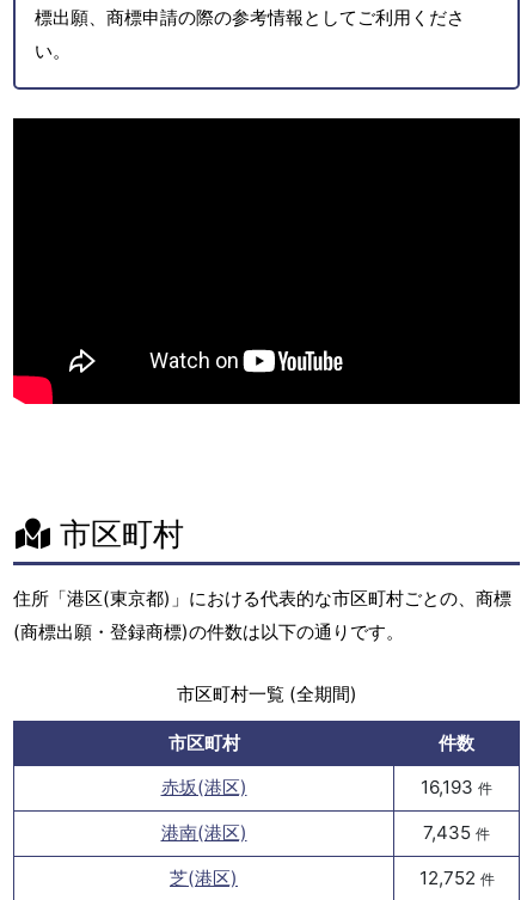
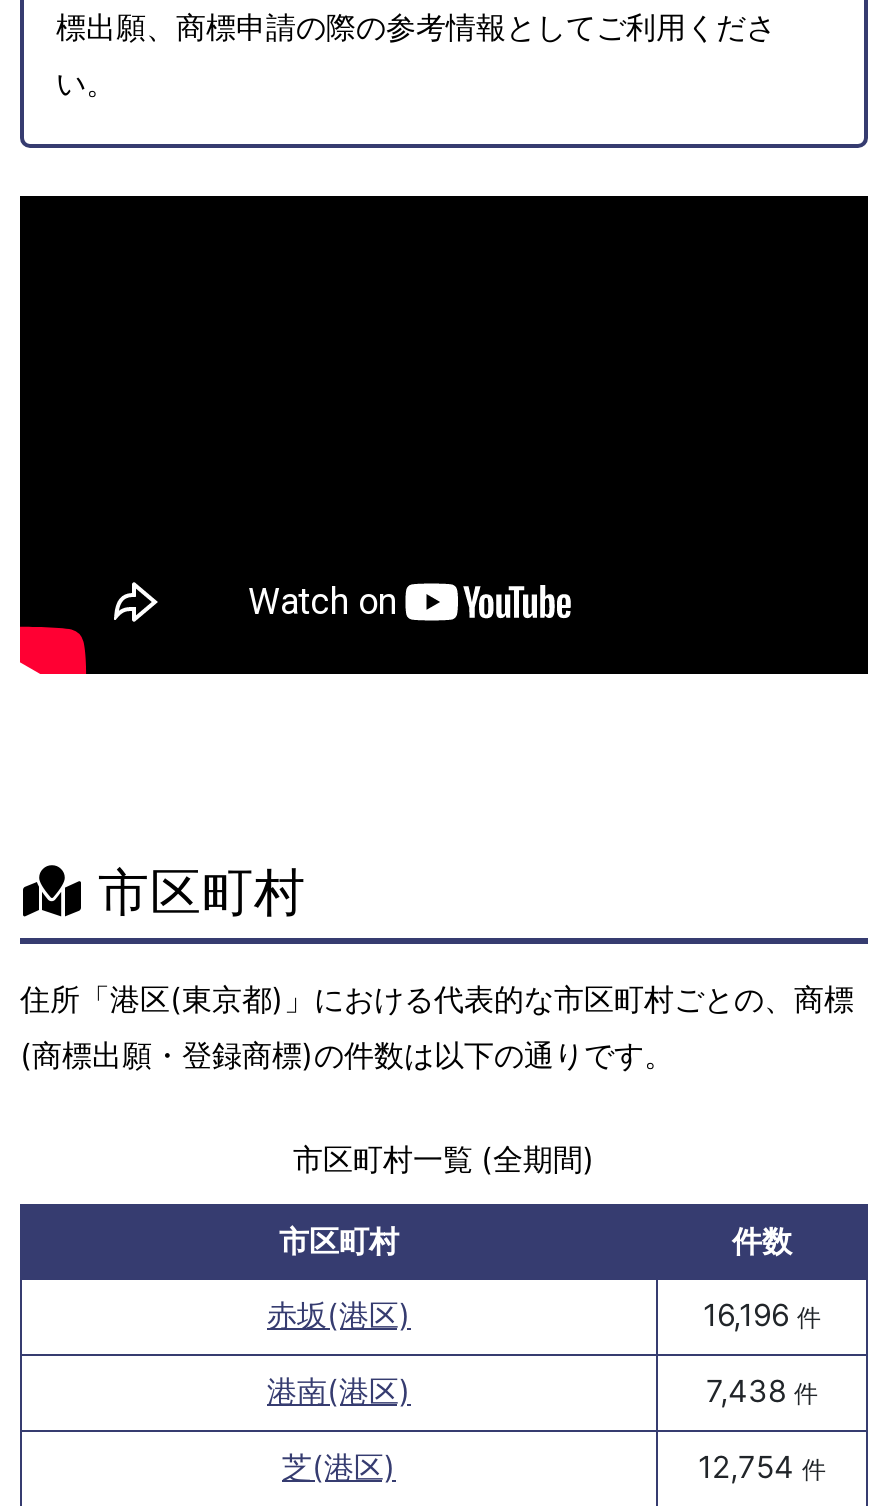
- 16,193件
+ 16,196件

- 7,435件
+ 7,438件

- 12,752件
+ 12,754件
